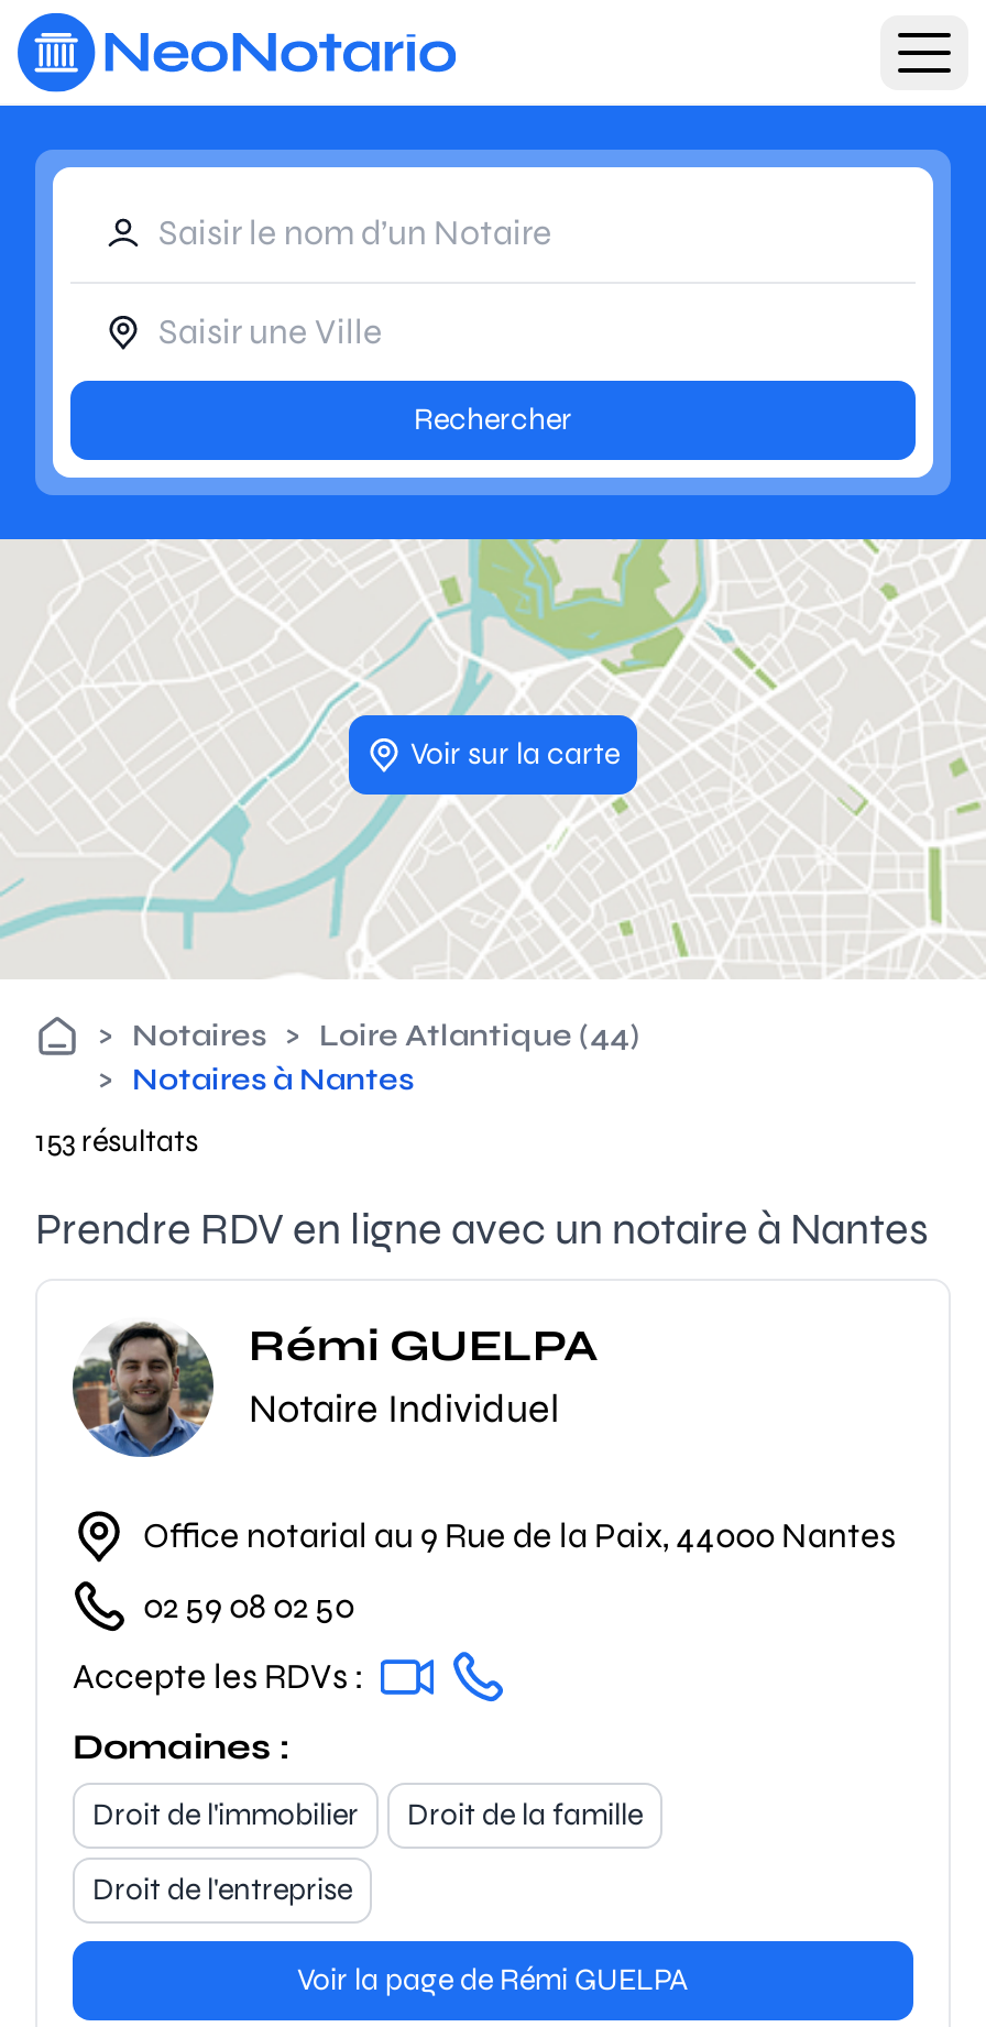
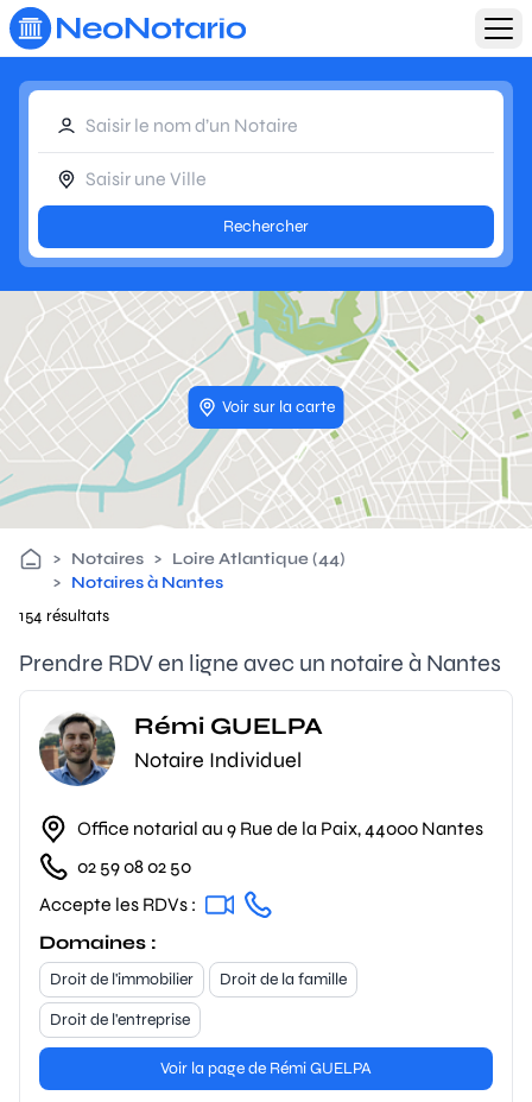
- 153 résultats
+ 154 résultats
